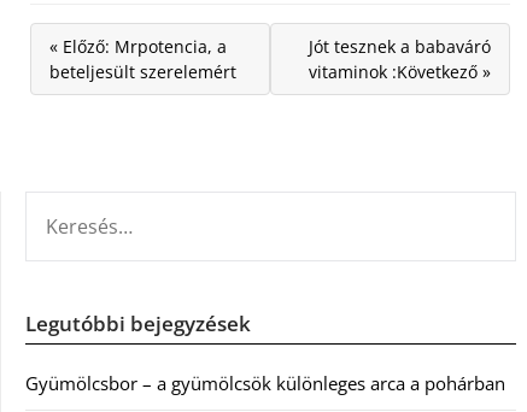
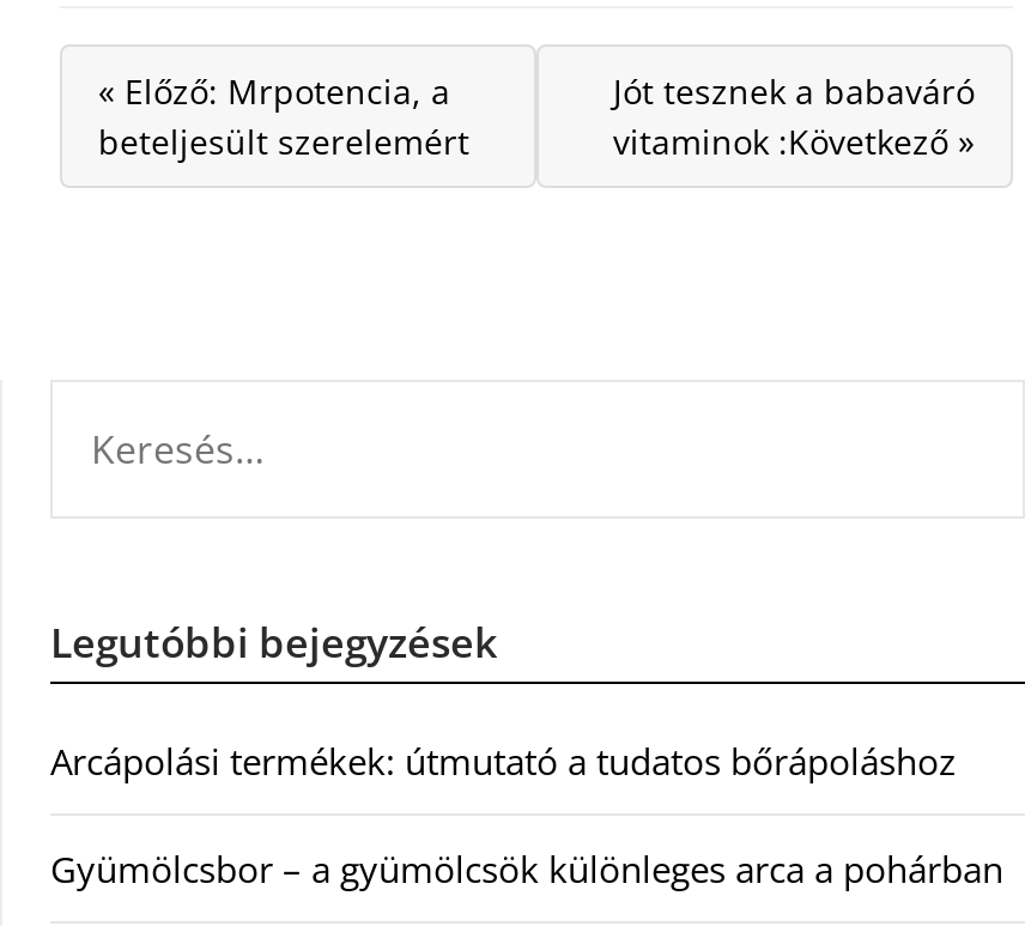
+ Arcápolási termékek: útmutató a tudatos bőrápoláshoz
